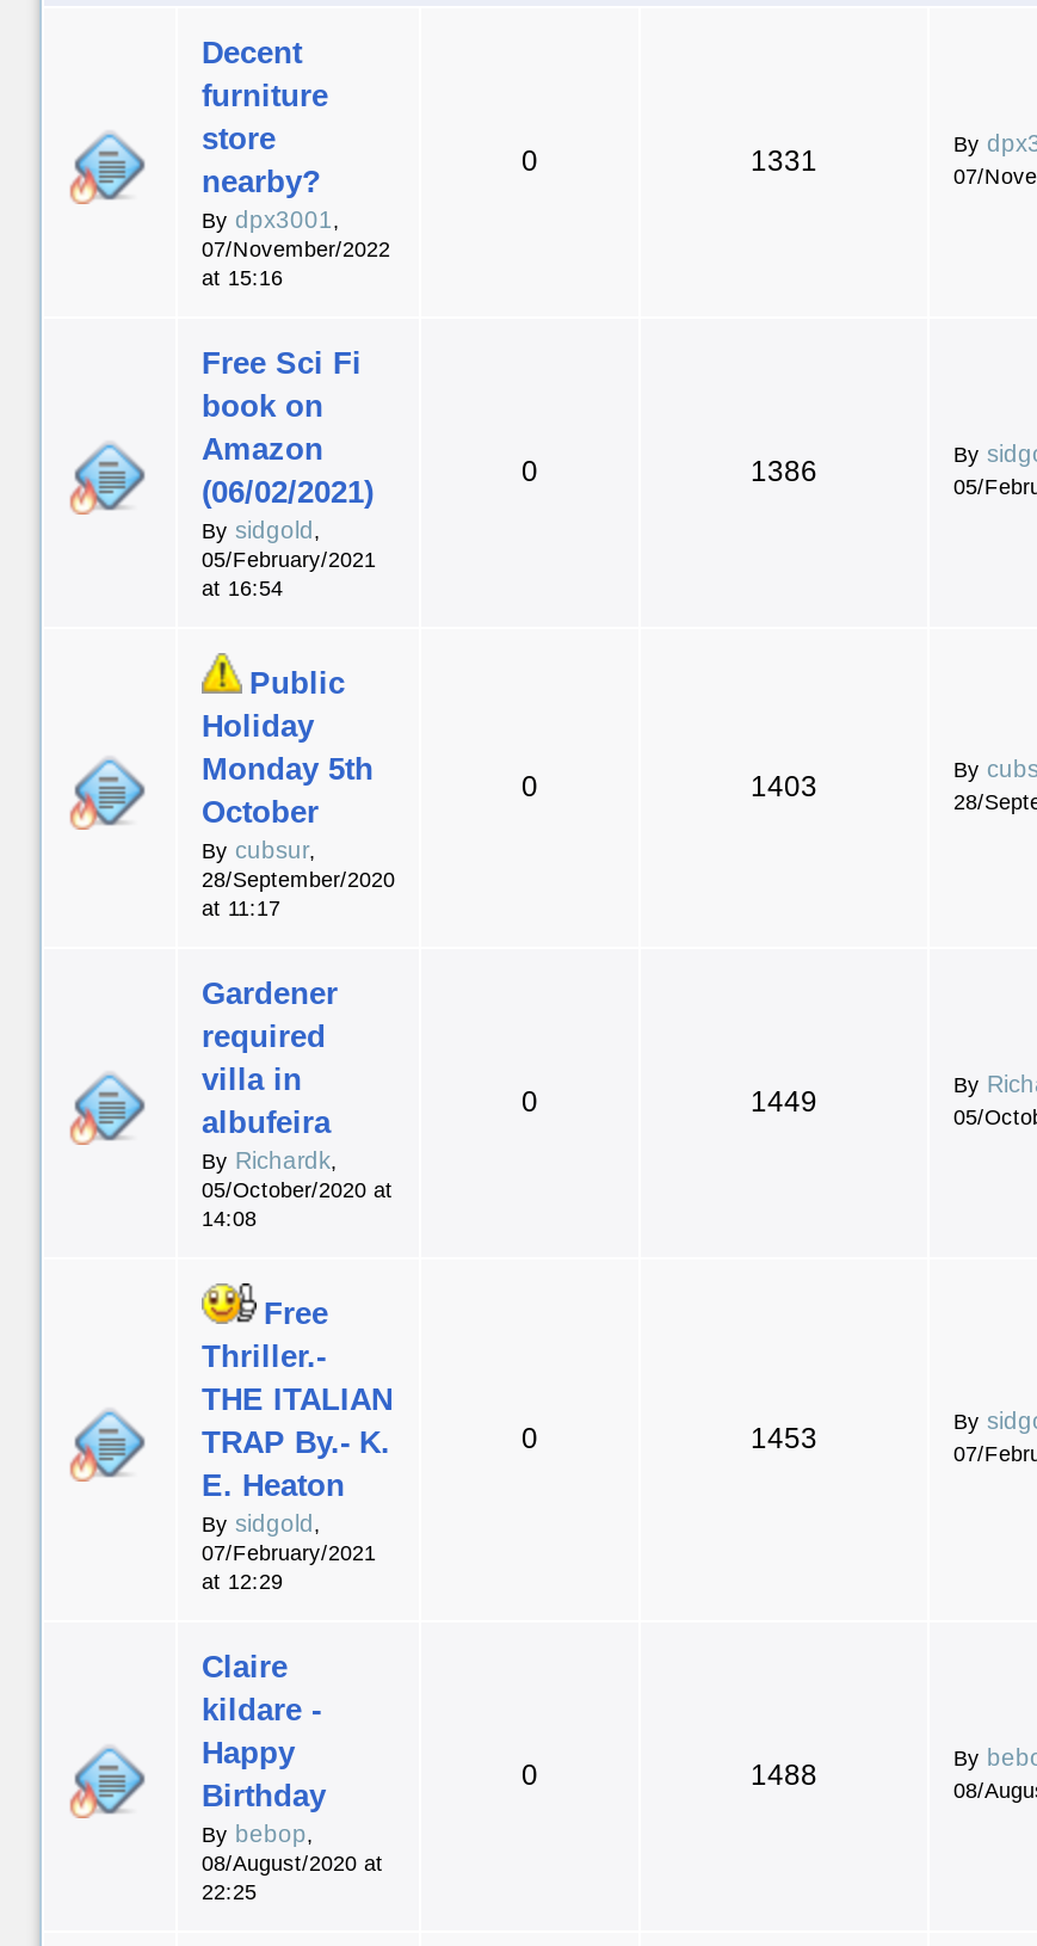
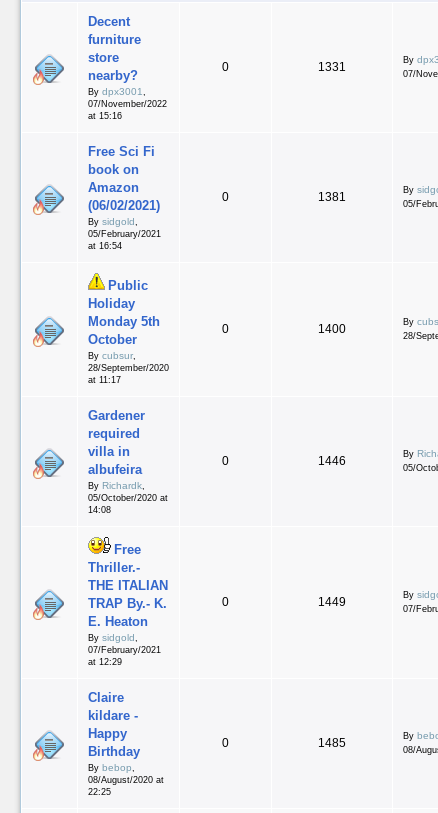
- 1386
+ 1381

- 1403
+ 1400

- 1449
+ 1446

- 1453
+ 1449

- 1488
+ 1485
